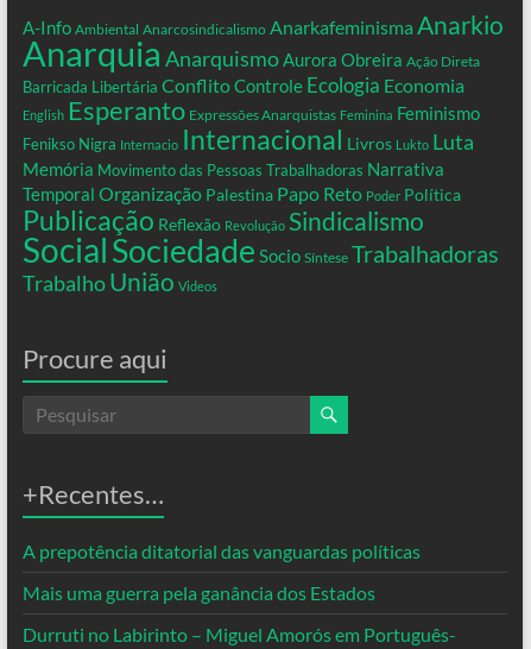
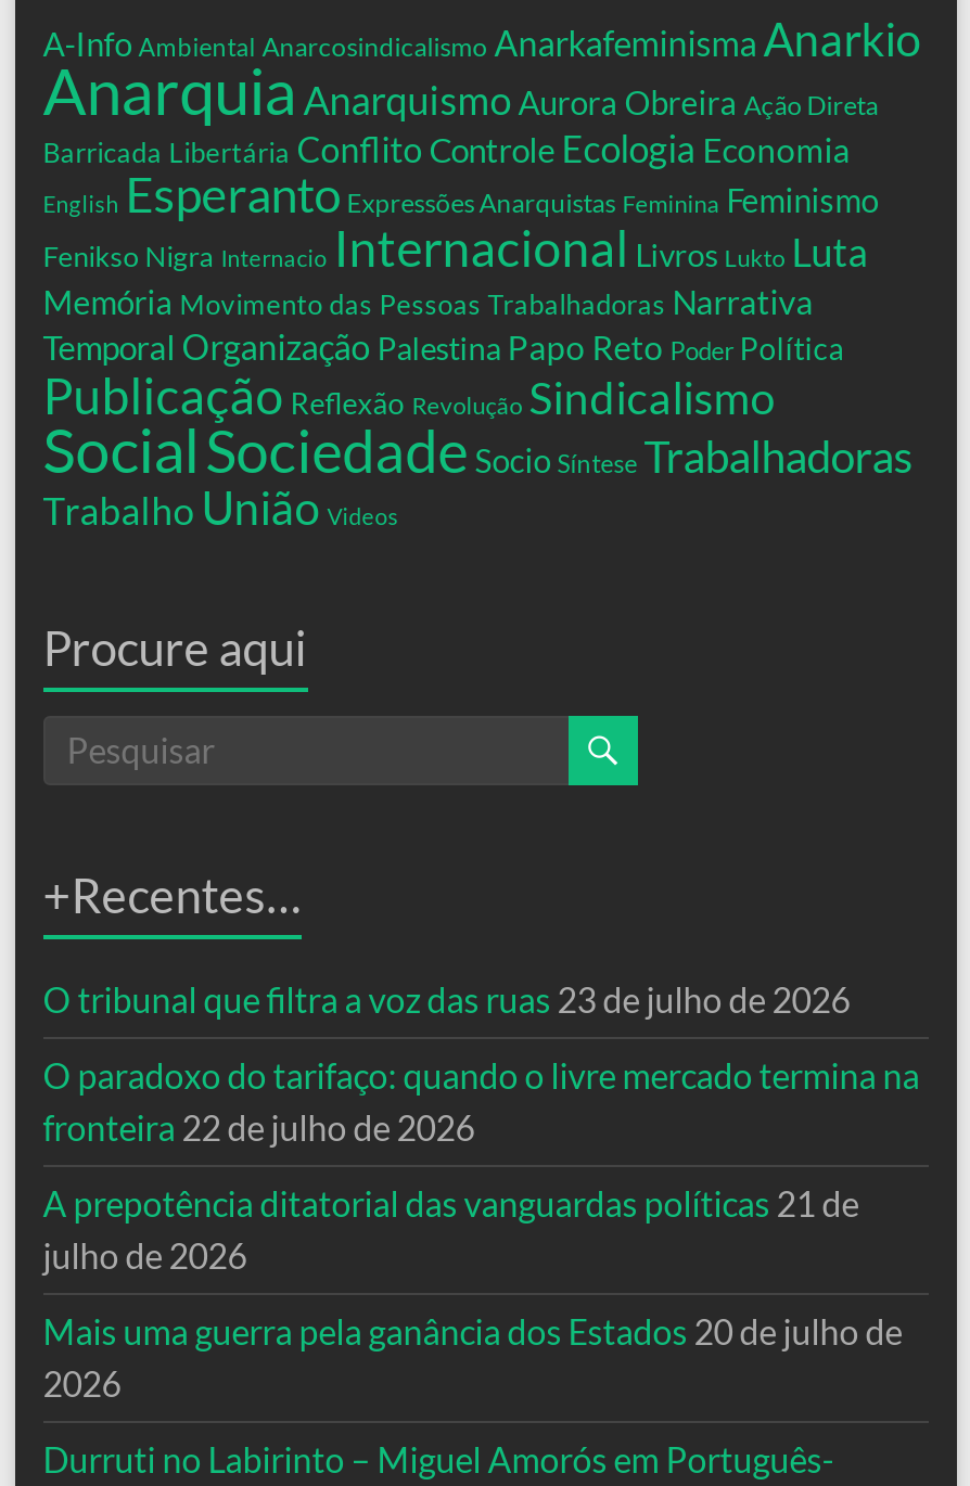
- A prepotência ditatorial das vanguardas políticas
- Mais uma guerra pela ganância dos Estados
+ O tribunal que filtra a voz das ruas 23 de julho de 2026
+ O paradoxo do tarifaço: quando o livre mercado termina na
+ fronteira 22 de julho de 2026
+ A prepotência ditatorial das vanguardas políticas 21 de
+ julho de 2026
+ Mais uma guerra pela ganância dos Estados 20 de julho de
+ 2026
